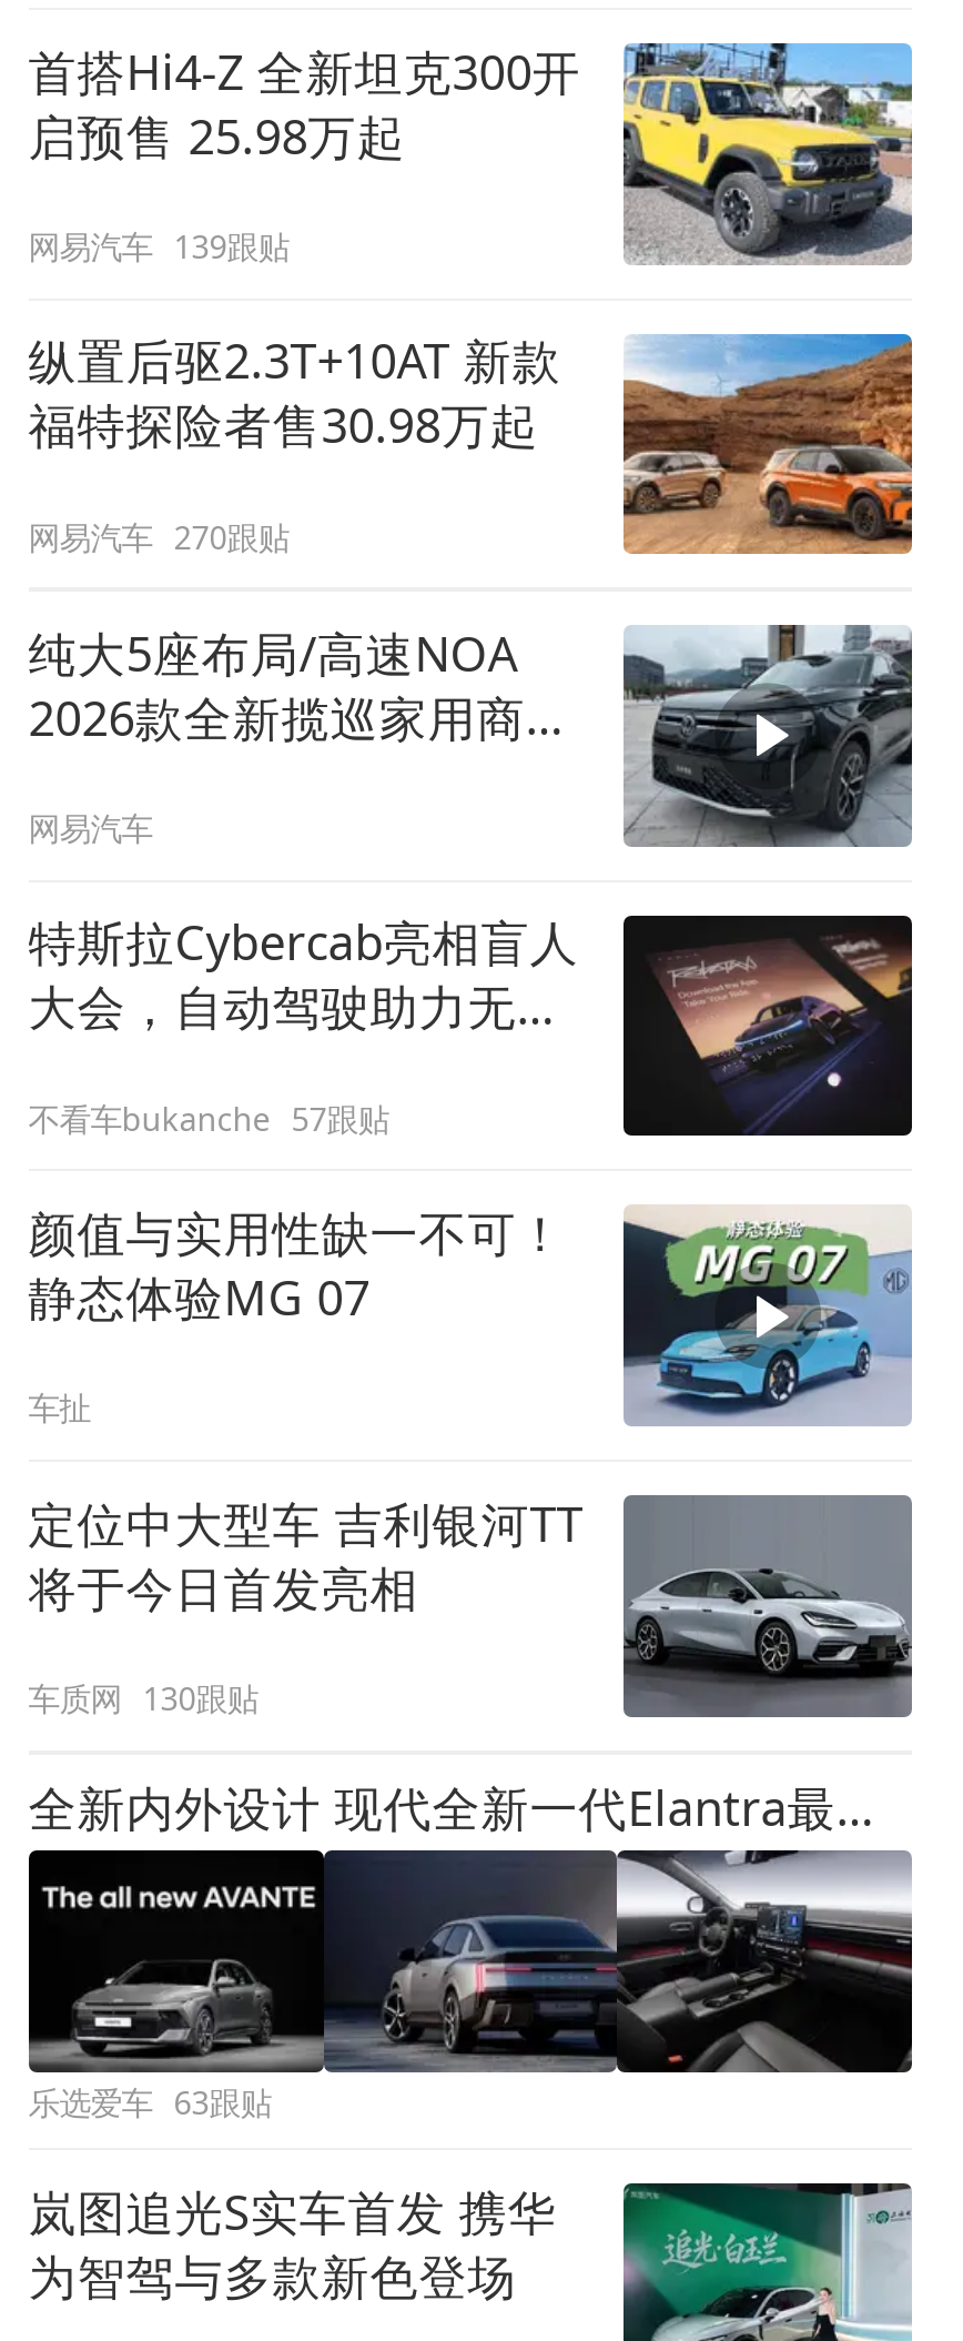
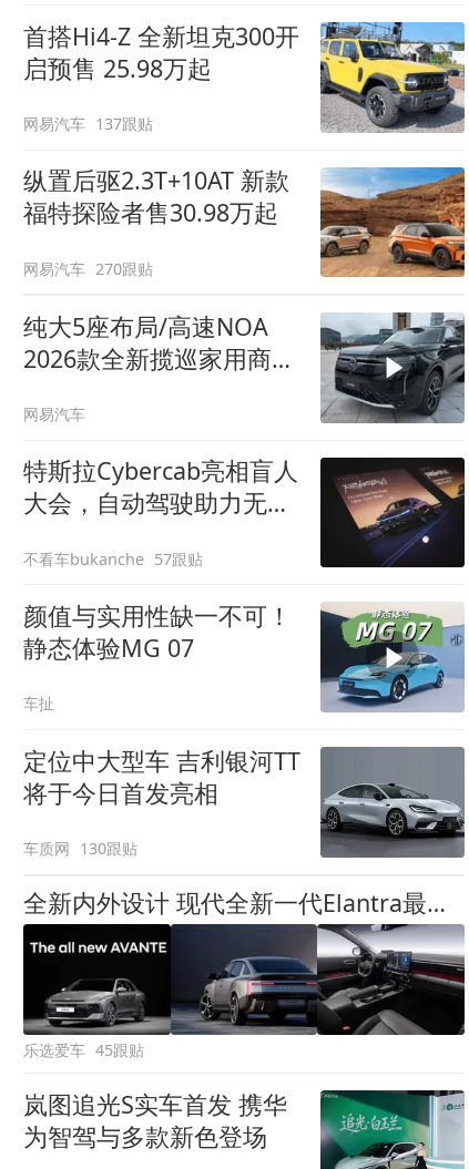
- 网易汽车 139跟贴
+ 网易汽车 137跟贴

- 乐选爱车 63跟贴
+ 乐选爱车 45跟贴
